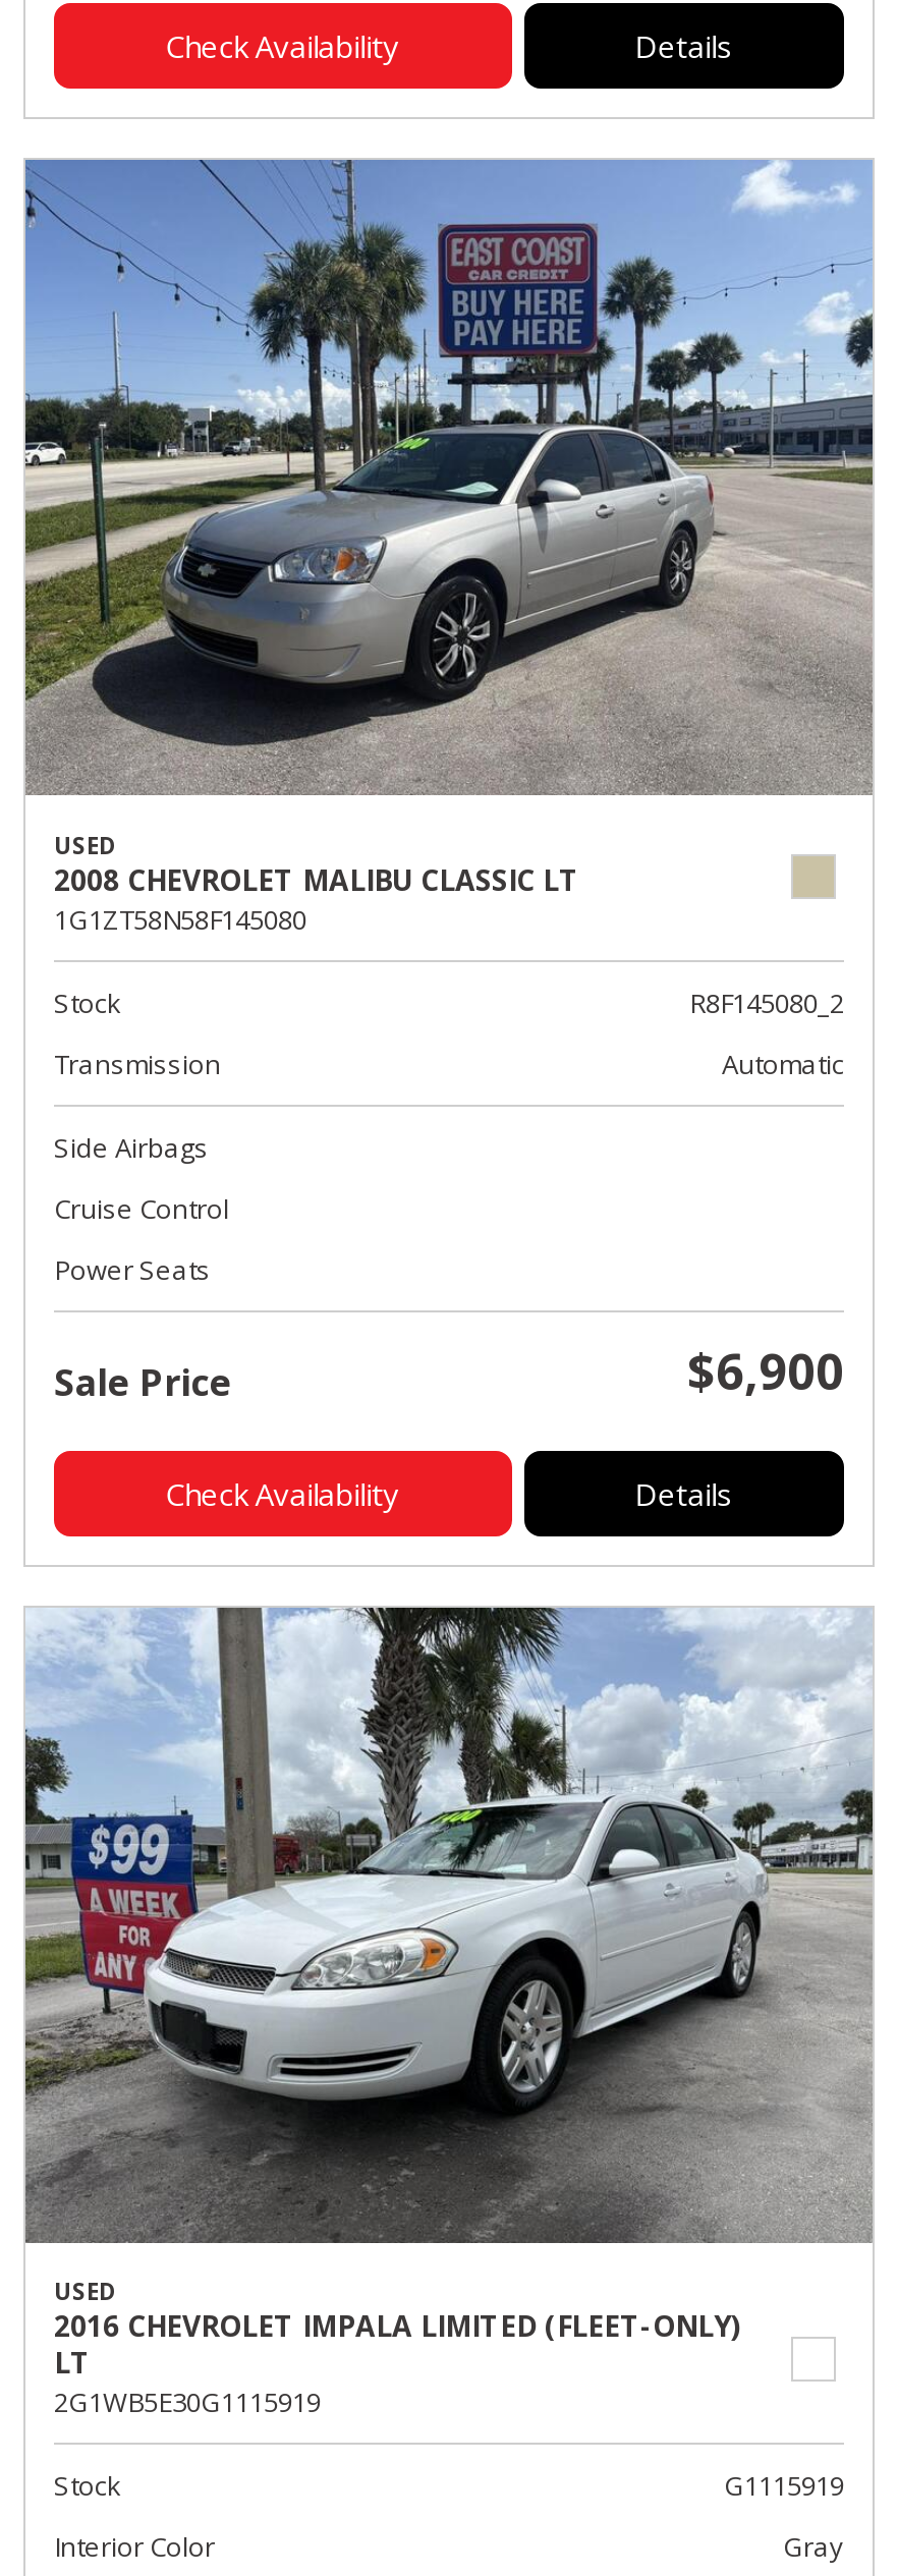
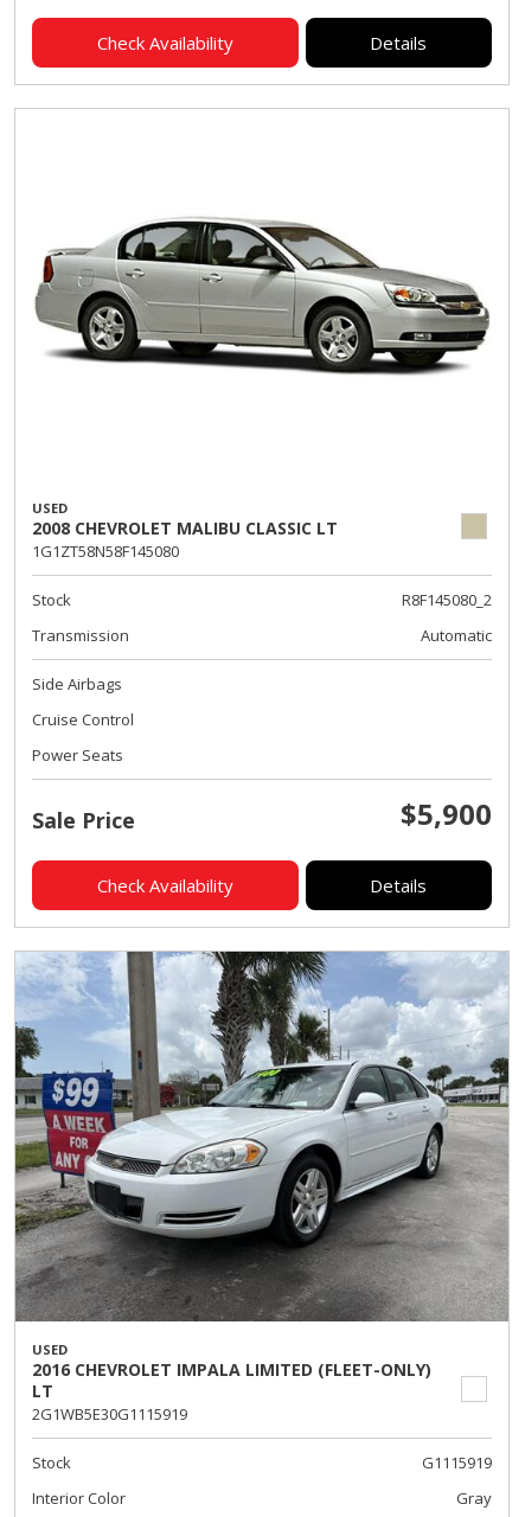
- [image]
+ [image]

- $6,900
+ $5,900
